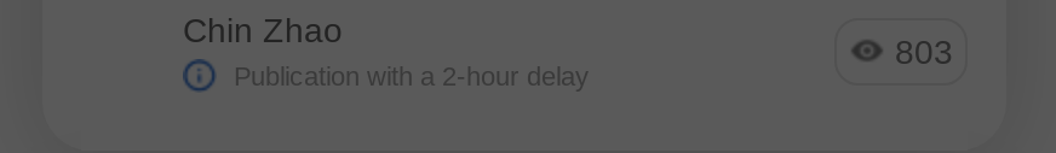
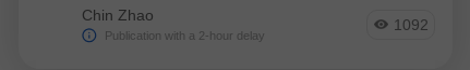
- 803
+ 1092
